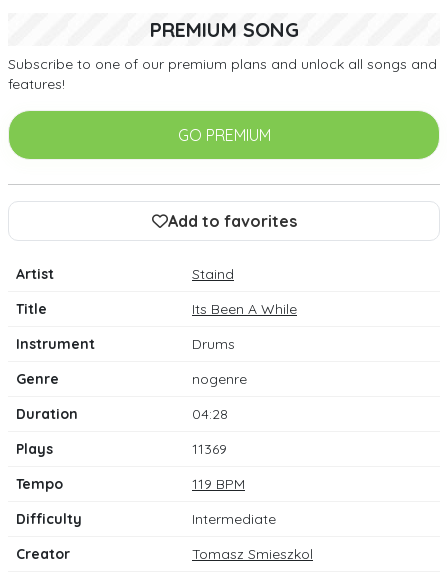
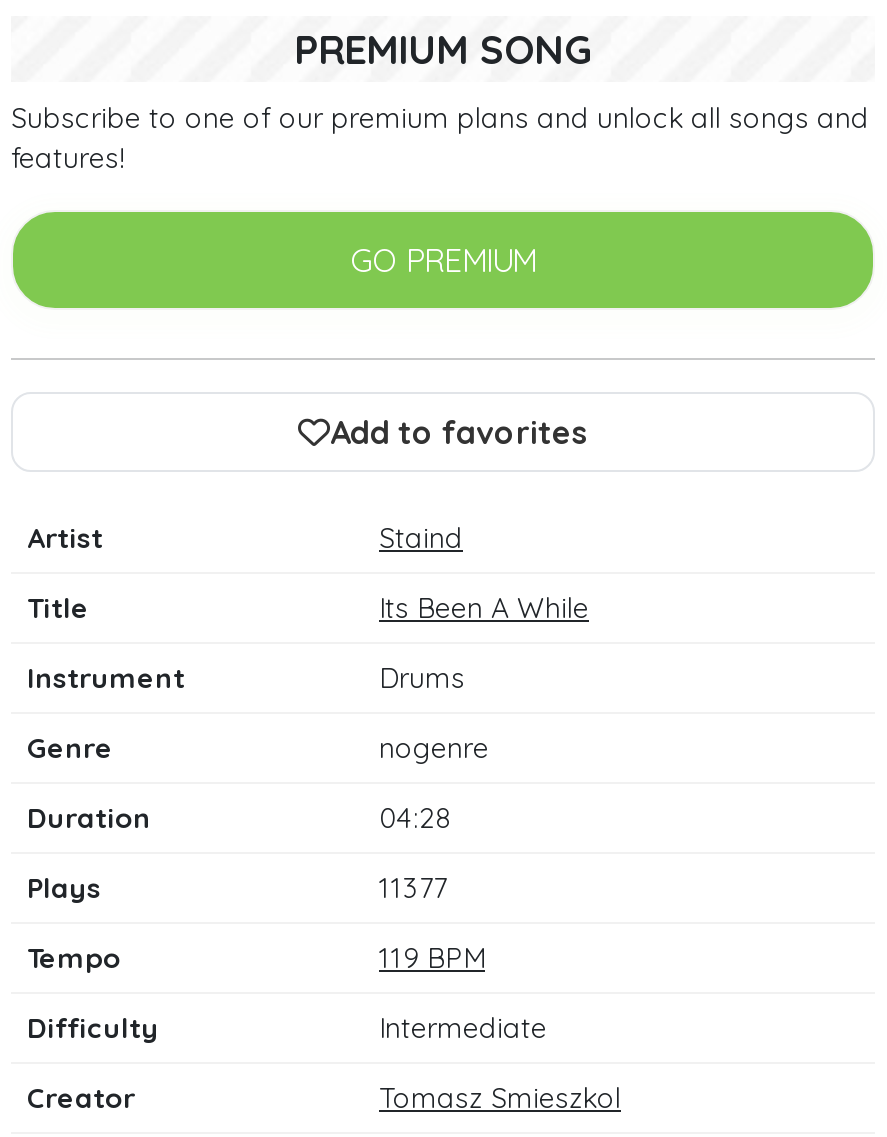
- 11369
+ 11377
